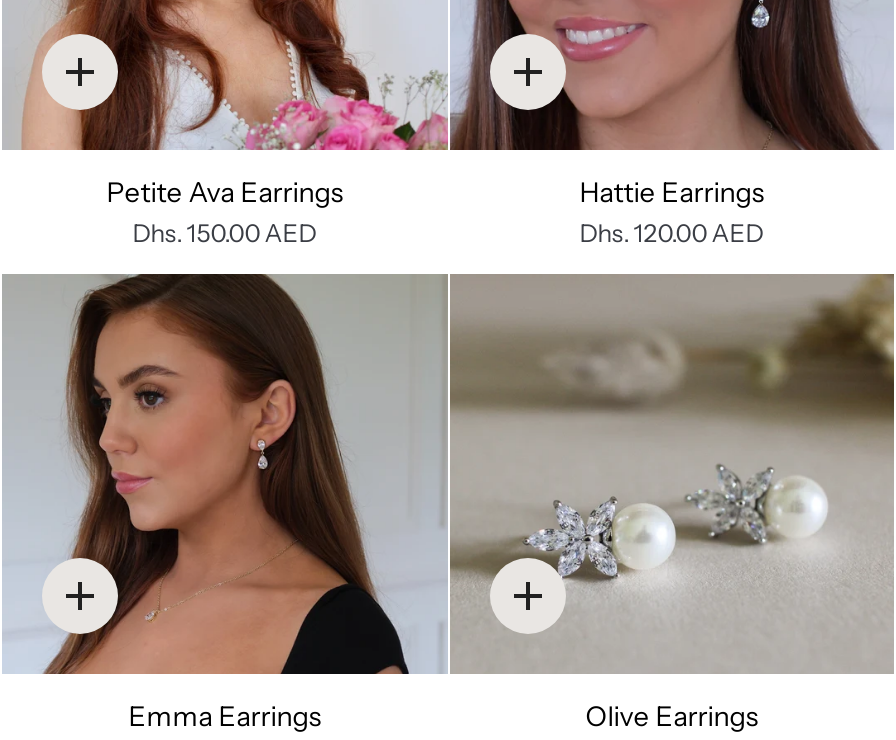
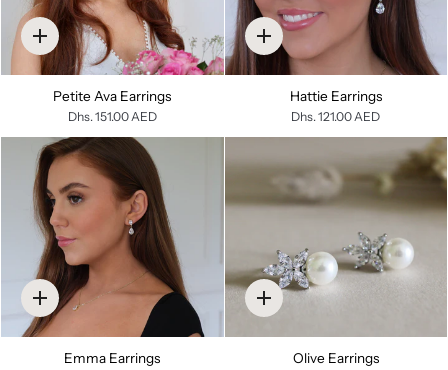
- Dhs. 150.00 AED
+ Dhs. 151.00 AED

- Dhs. 120.00 AED
+ Dhs. 121.00 AED
